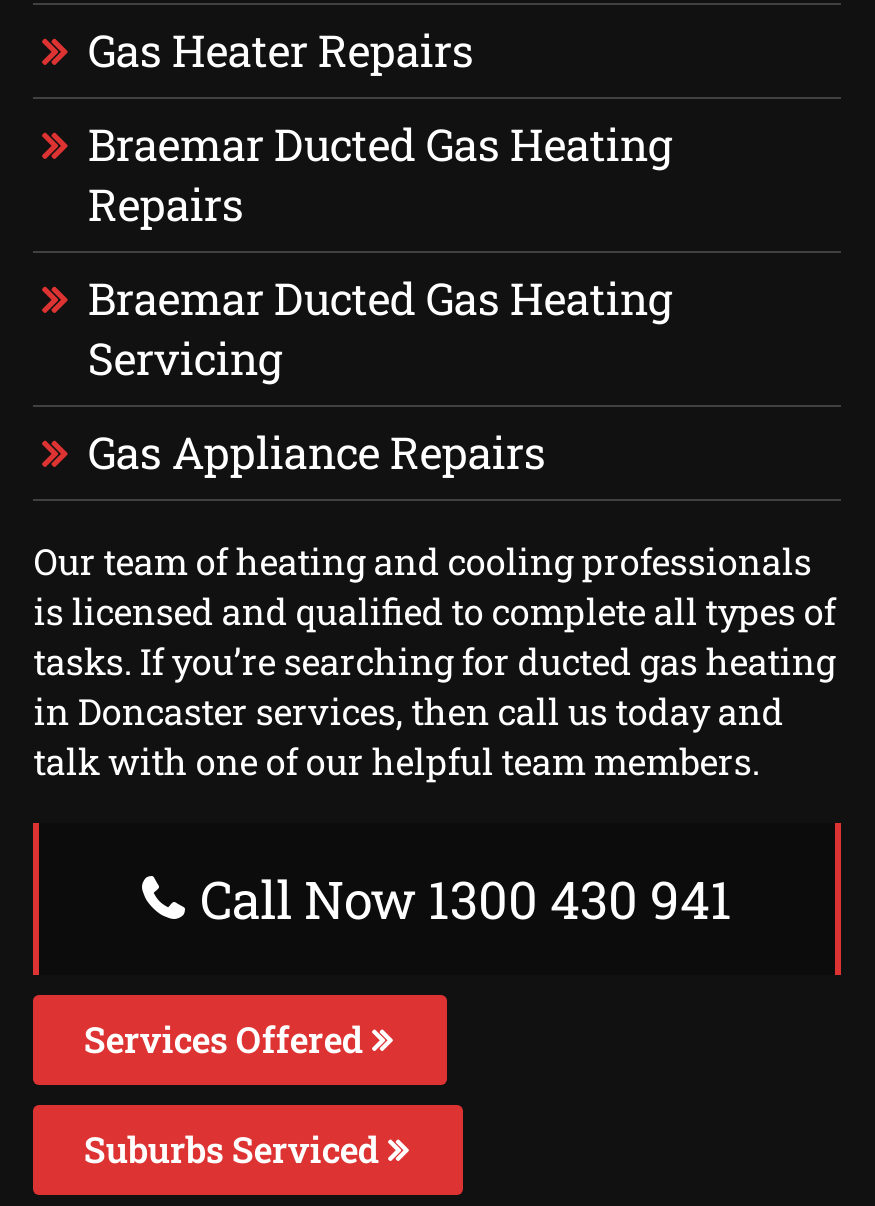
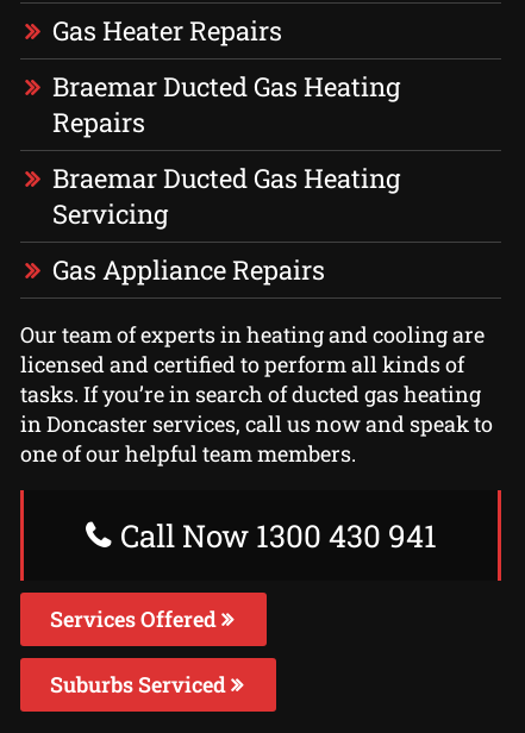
- Our team of heating and cooling professionals
- is licensed and qualified to complete all types of
- tasks. If you’re searching for ducted gas heating
- in Doncaster services, then call us today and
- talk with one of our helpful team members.
+ Our team of experts in heating and cooling are
+ licensed and certified to perform all kinds of
+ tasks. If you’re in search of ducted gas heating
+ in Doncaster services, call us now and speak to
+ one of our helpful team members.
